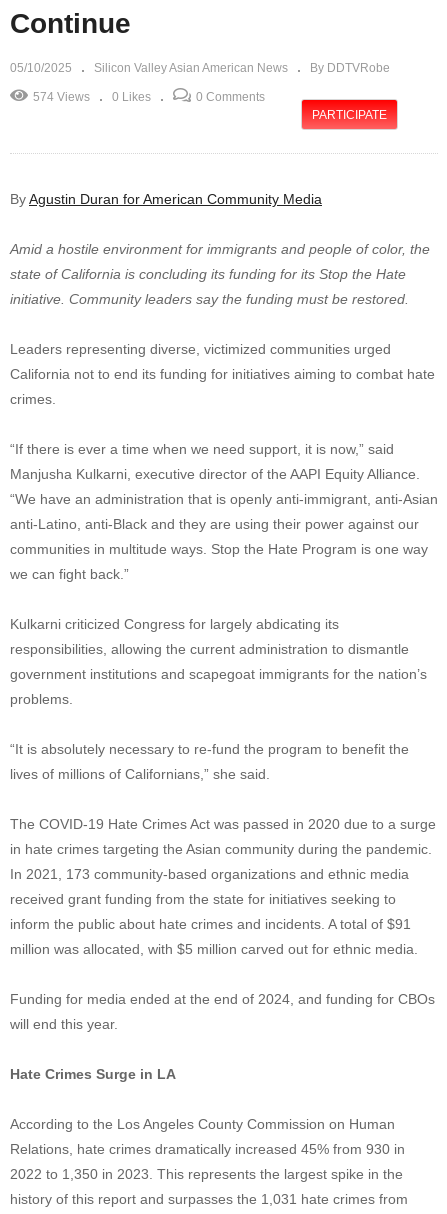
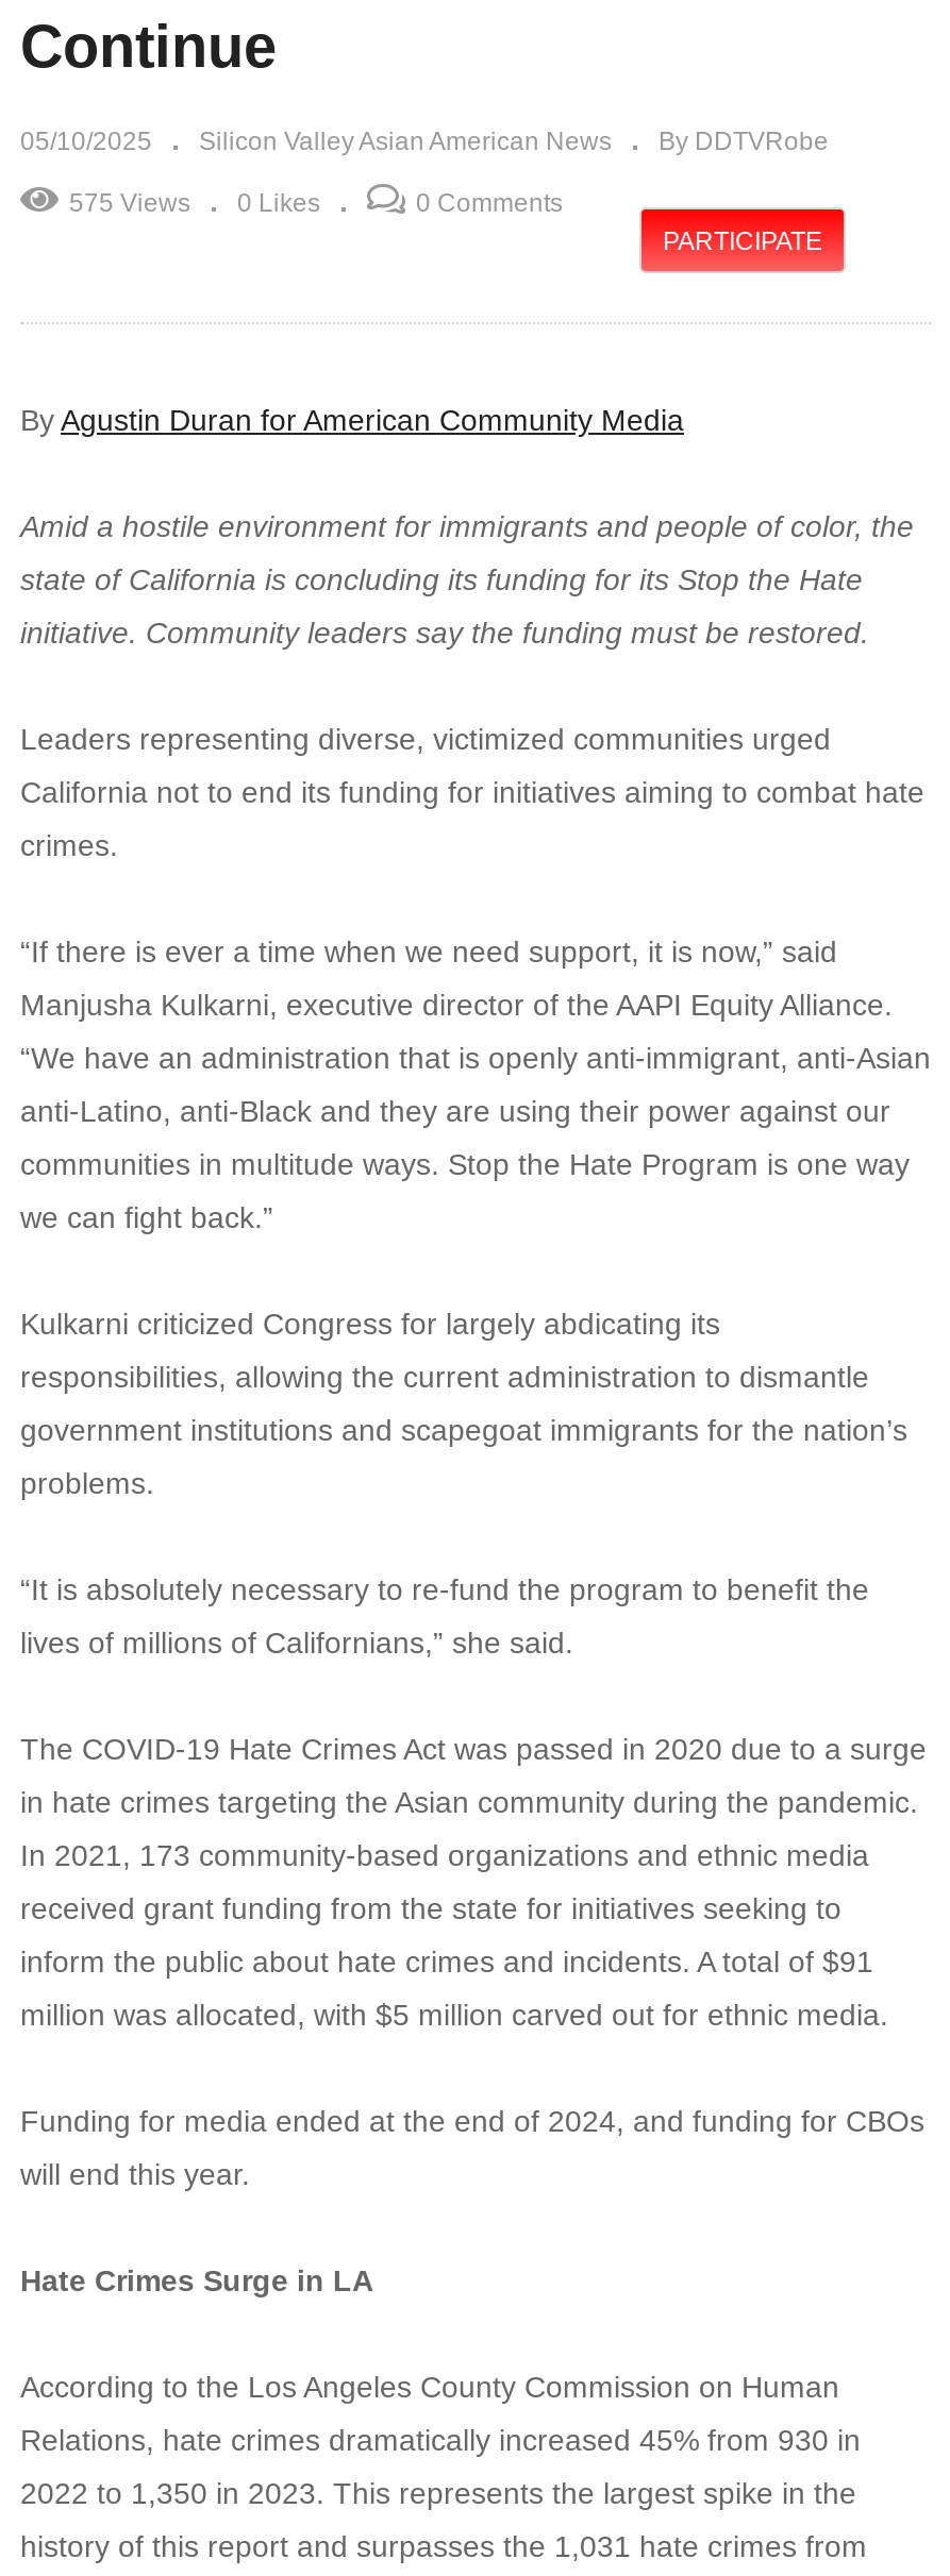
- 574 Views 0 Likes
+ 575 Views 0 Likes
